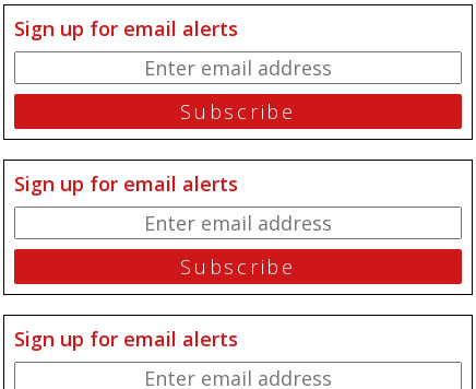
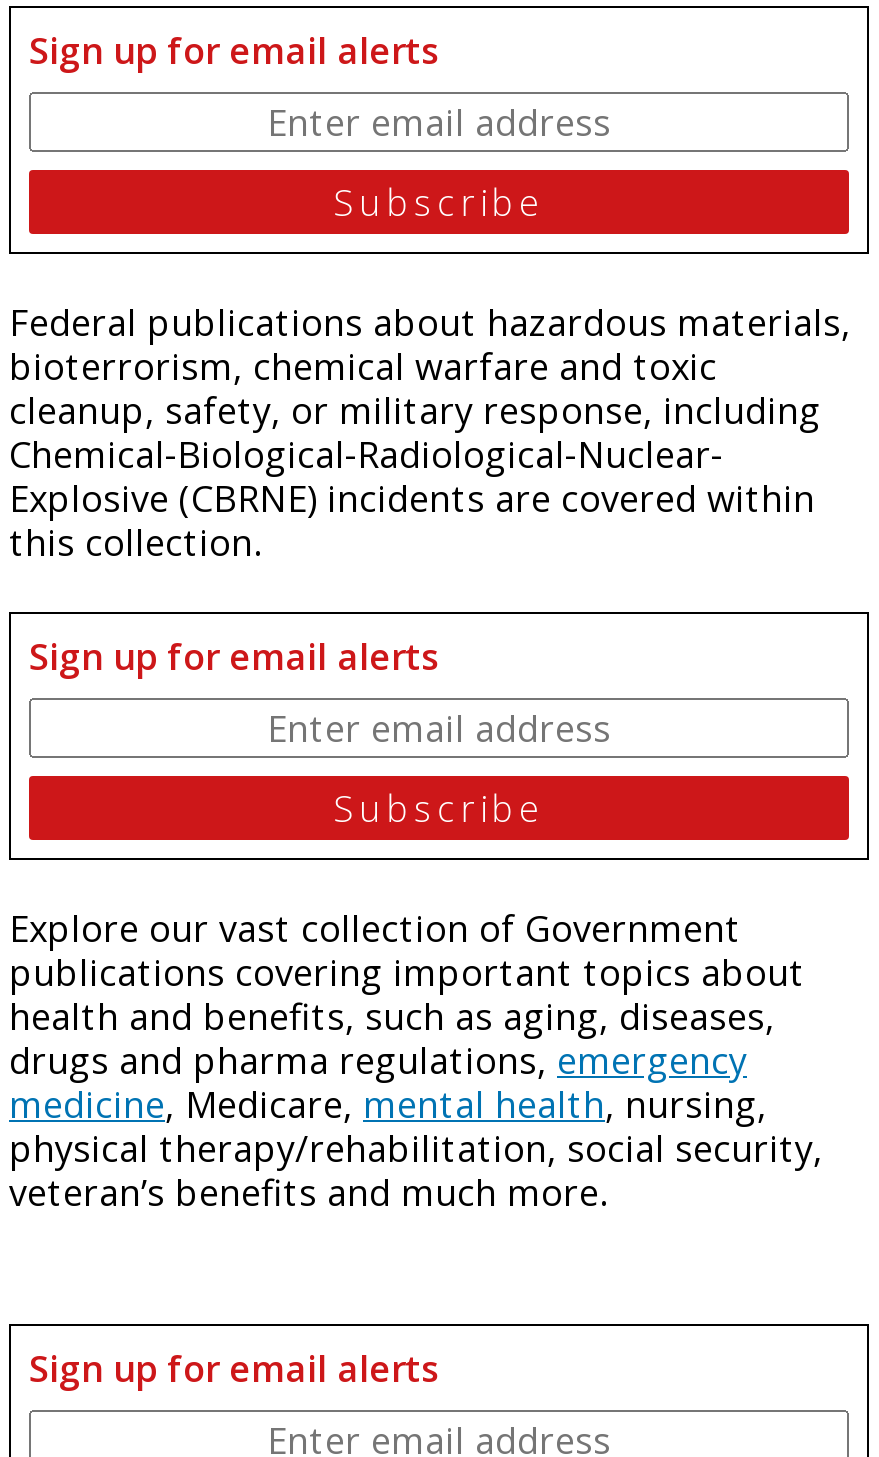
+ Federal publications about hazardous materials,
+ bioterrorism, chemical warfare and toxic
+ cleanup, safety, or military response, including
+ Chemical-Biological-Radiological-Nuclear-
+ Explosive (CBRNE) incidents are covered within
+ this collection.

+ Explore our vast collection of Government
+ publications covering important topics about
+ health and benefits, such as aging, diseases,
+ drugs and pharma regulations, emergency
+ medicine, Medicare, mental health, nursing,
+ physical therapy/rehabilitation, social security,
+ veteran’s benefits and much more.
